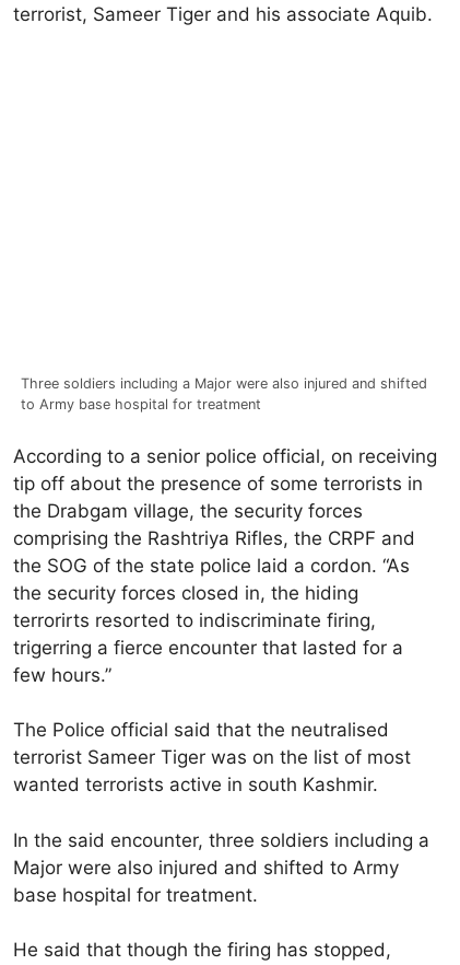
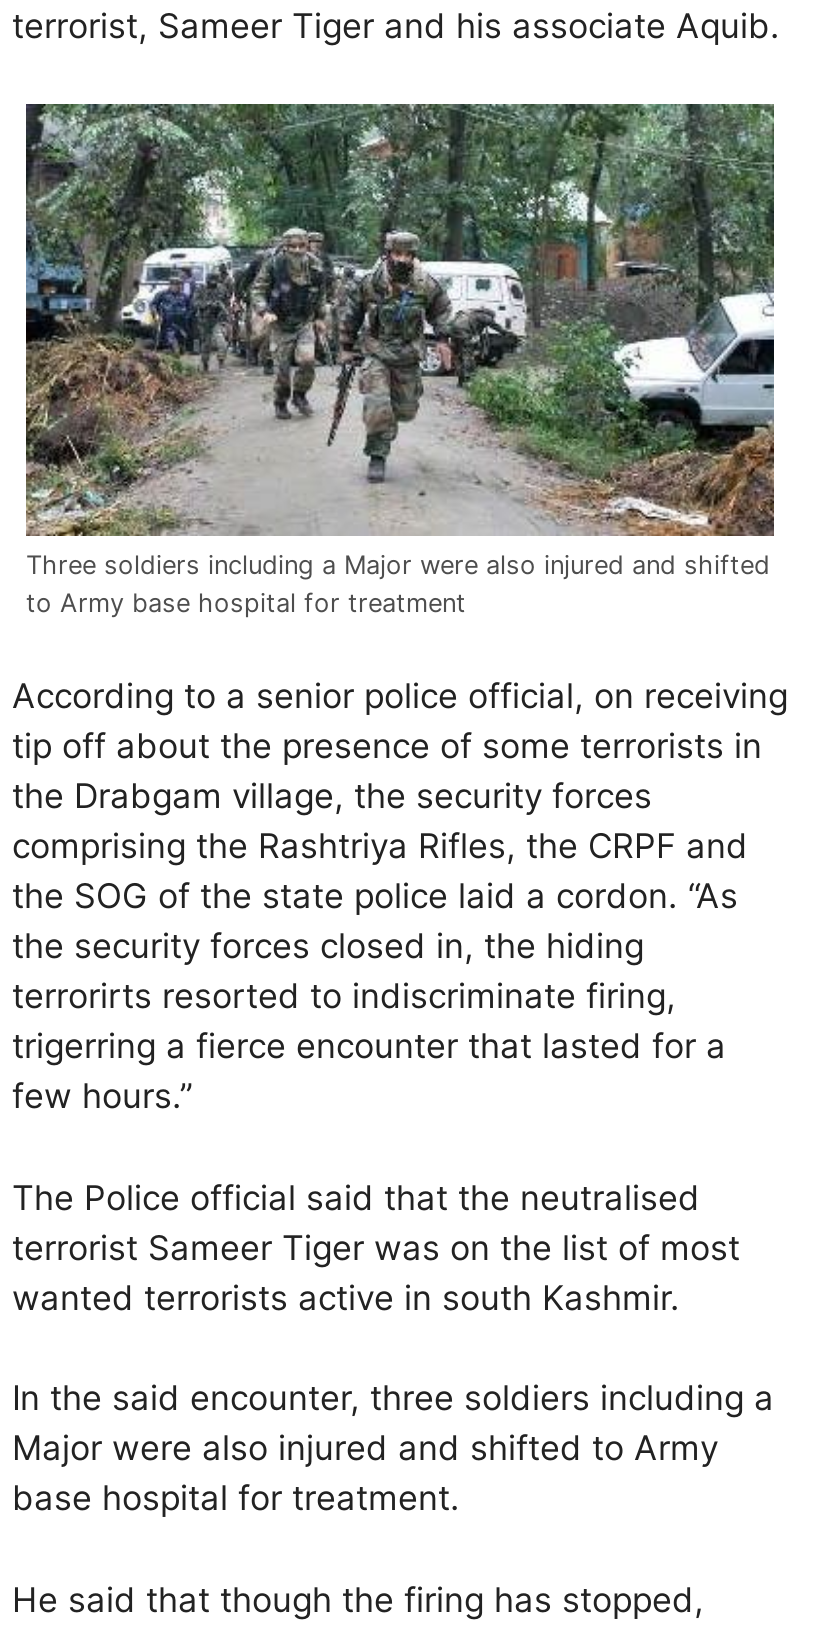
+ [image]
